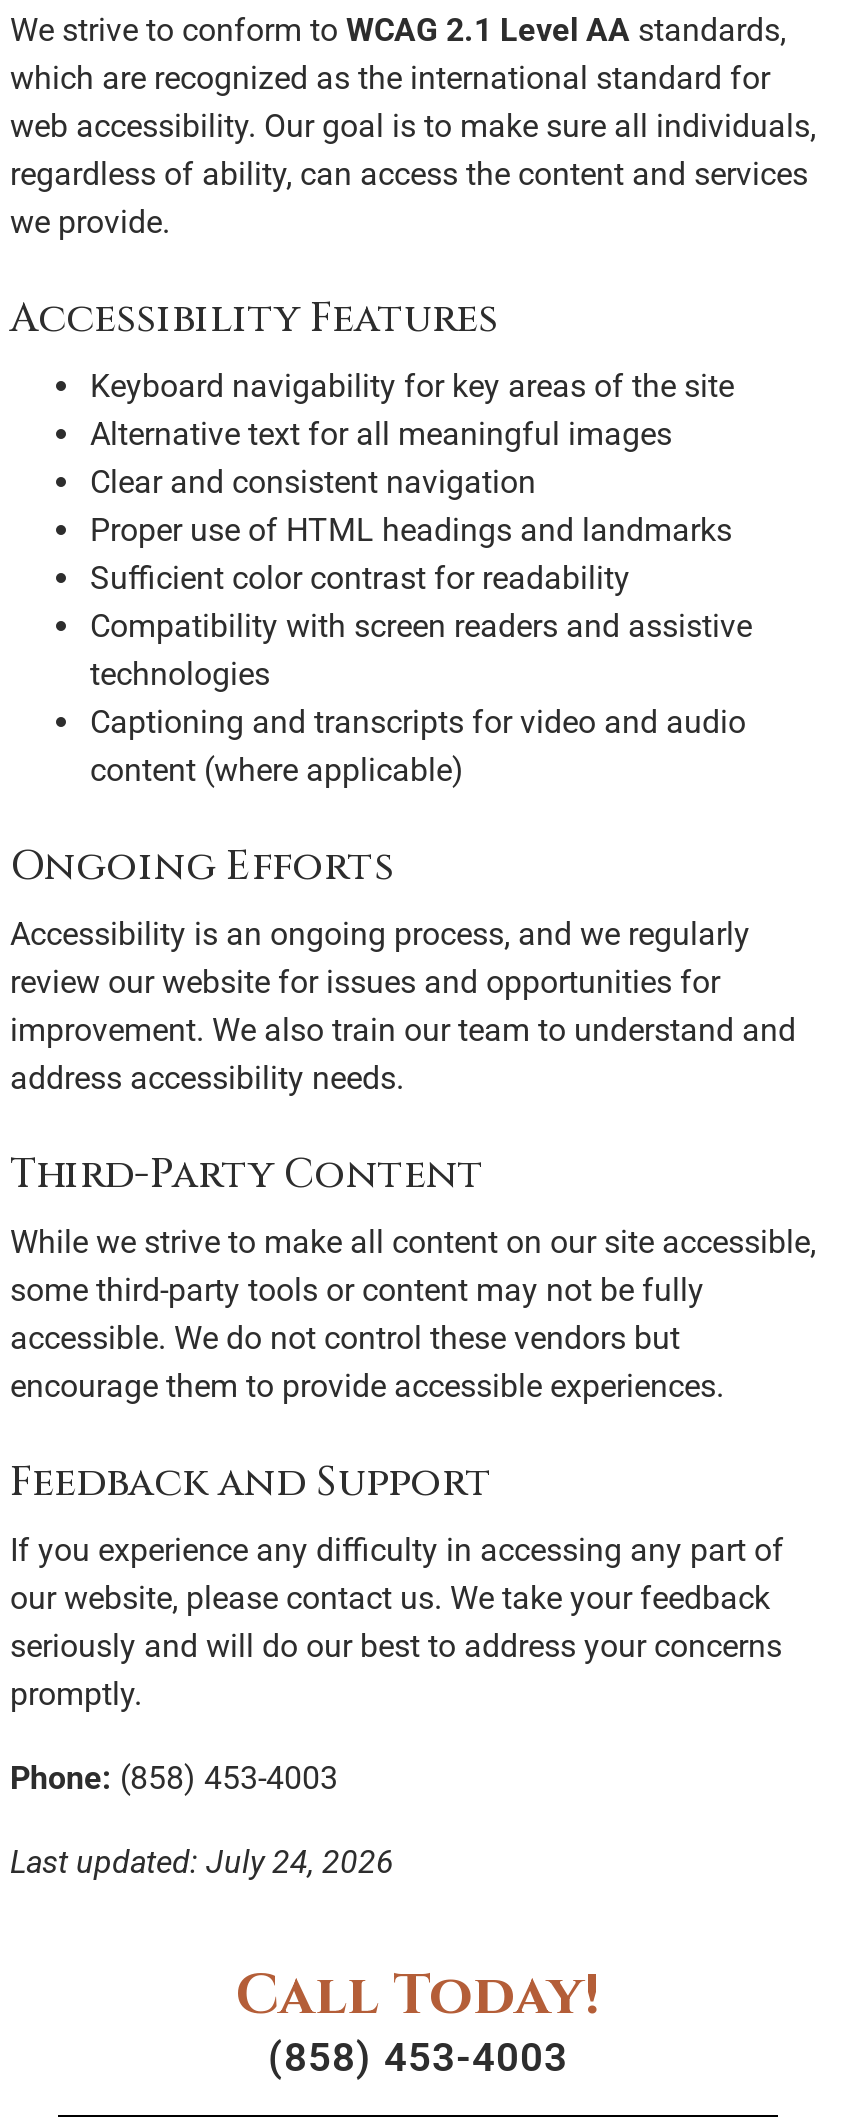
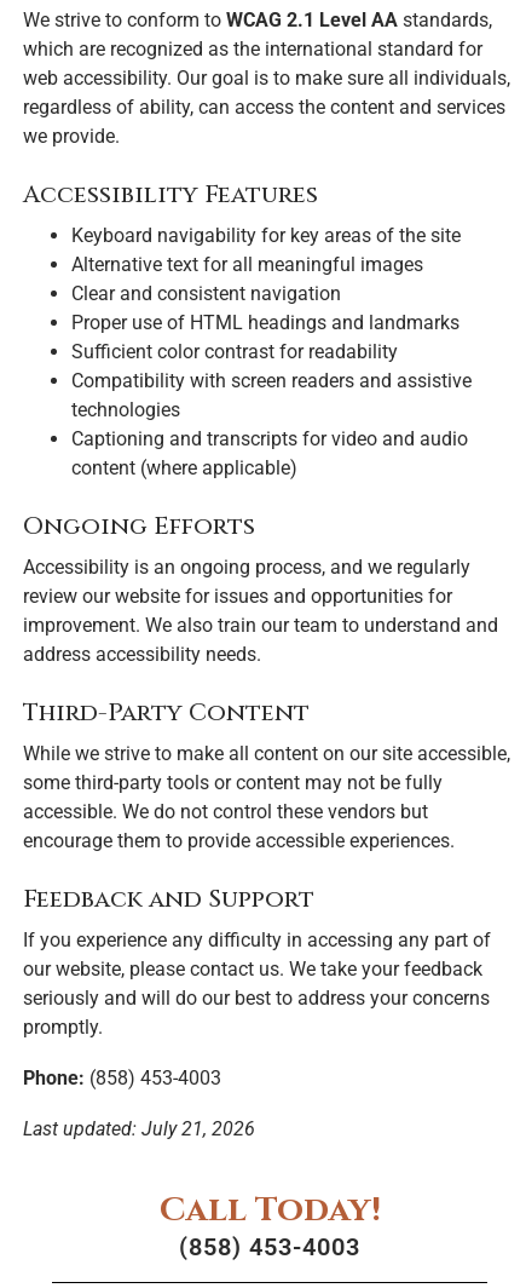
- Last updated: July 24, 2026
+ Last updated: July 21, 2026
